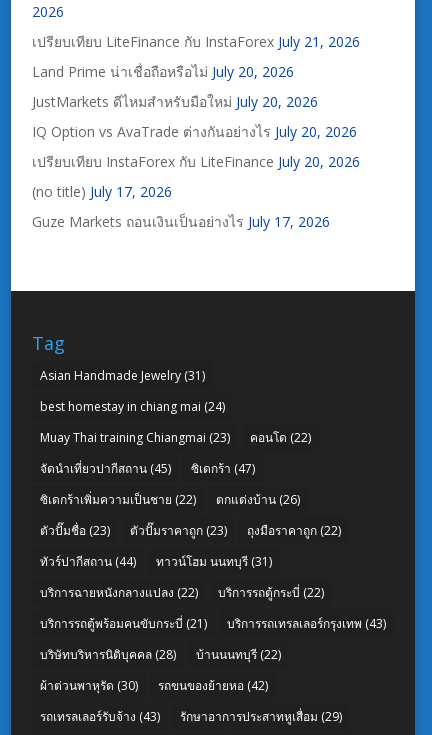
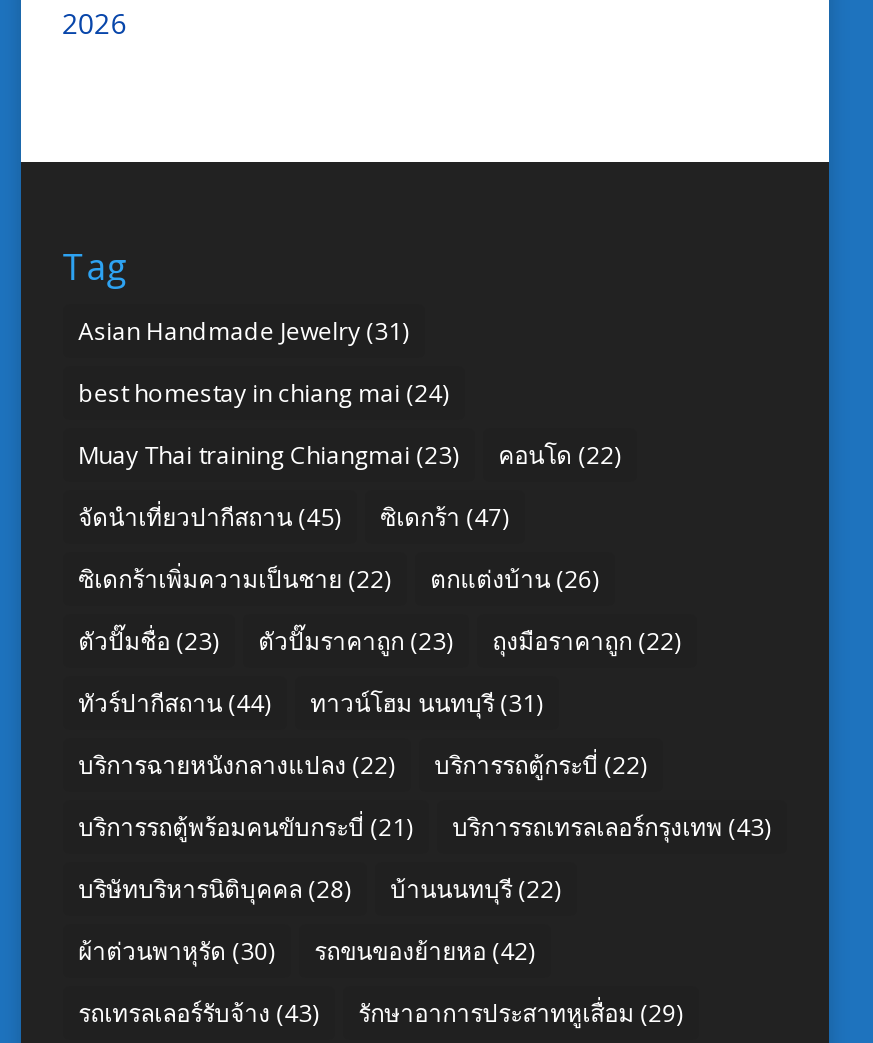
- เปรียบเทียบ LiteFinance กับ InstaForex July 21, 2026
- Land Prime น่าเชื่อถือหรือไม่ July 20, 2026
- JustMarkets ดีไหมสำหรับมือใหม่ July 20, 2026
- IQ Option vs AvaTrade ต่างกันอย่างไร July 20, 2026
- เปรียบเทียบ InstaForex กับ LiteFinance July 20, 2026
- (no title) July 17, 2026
- Guze Markets ถอนเงินเป็นอย่างไร July 17, 2026
